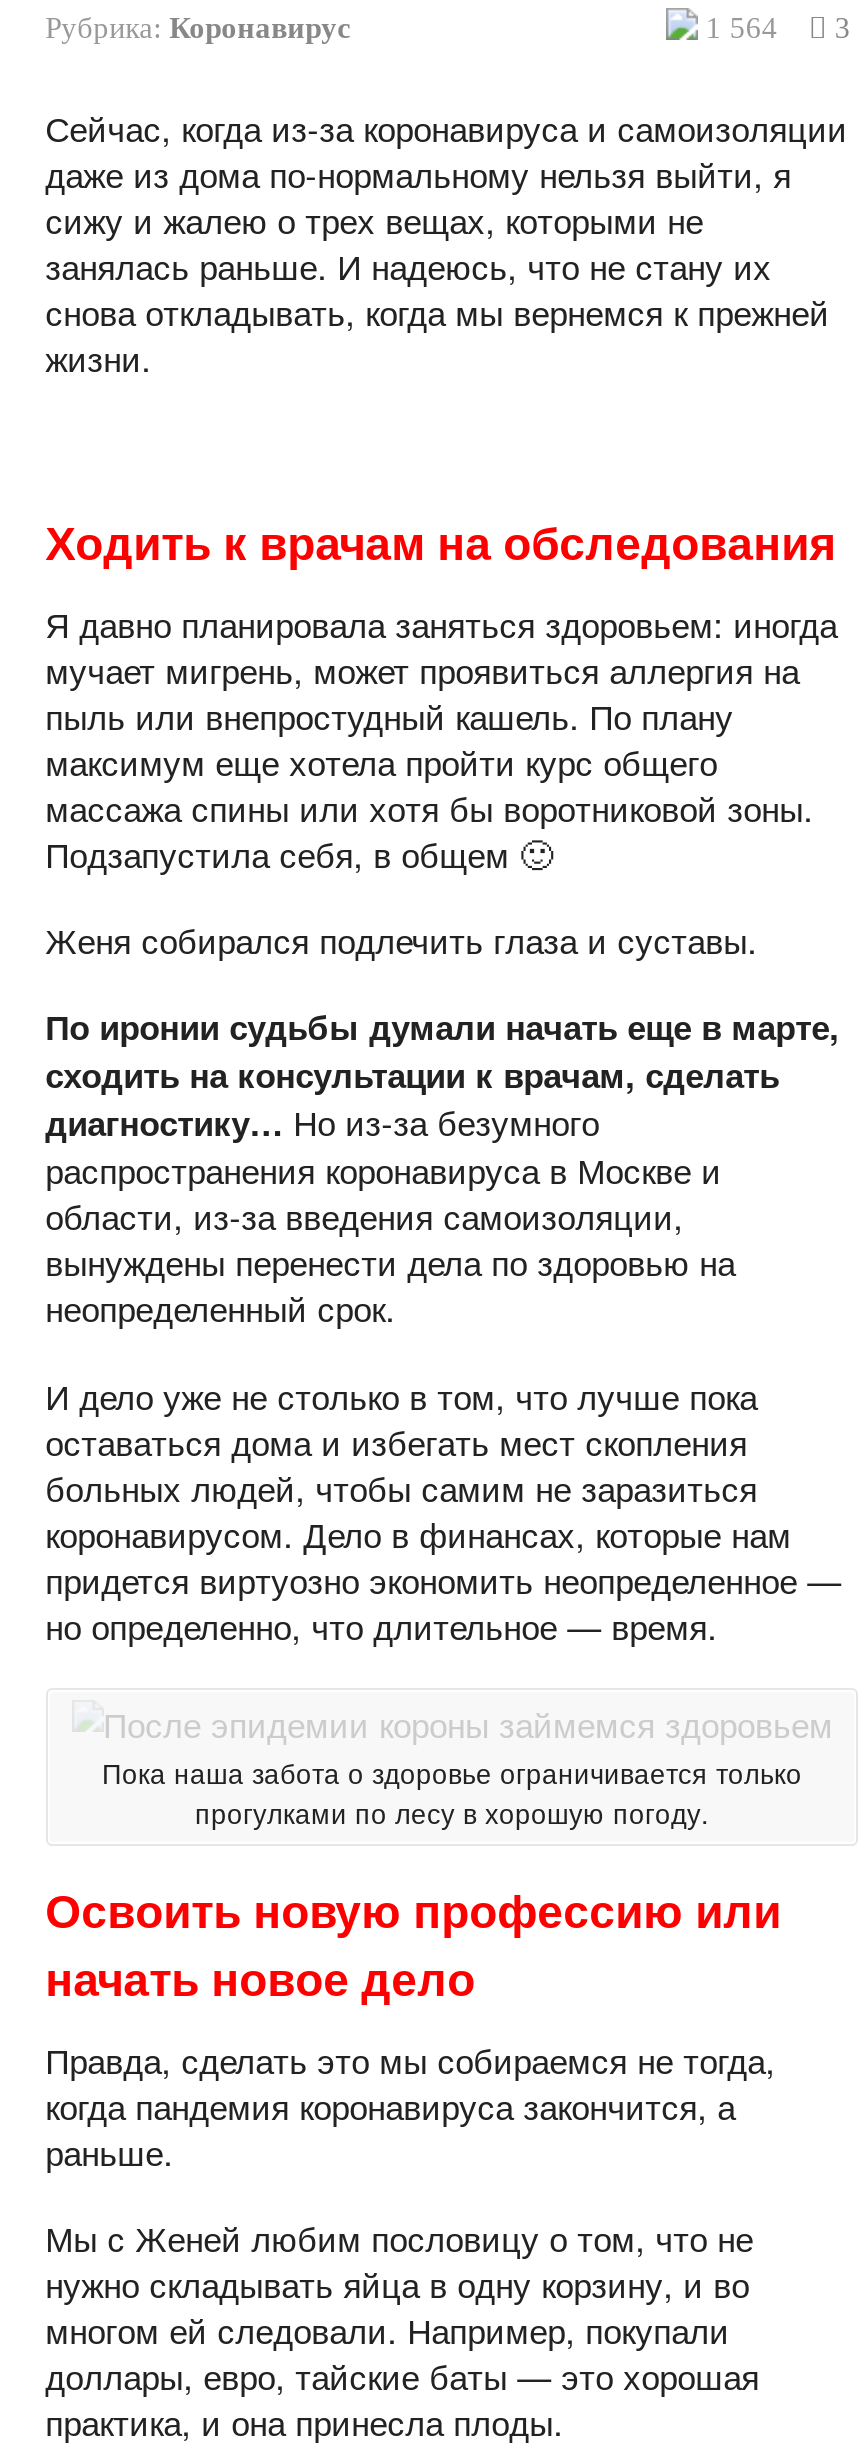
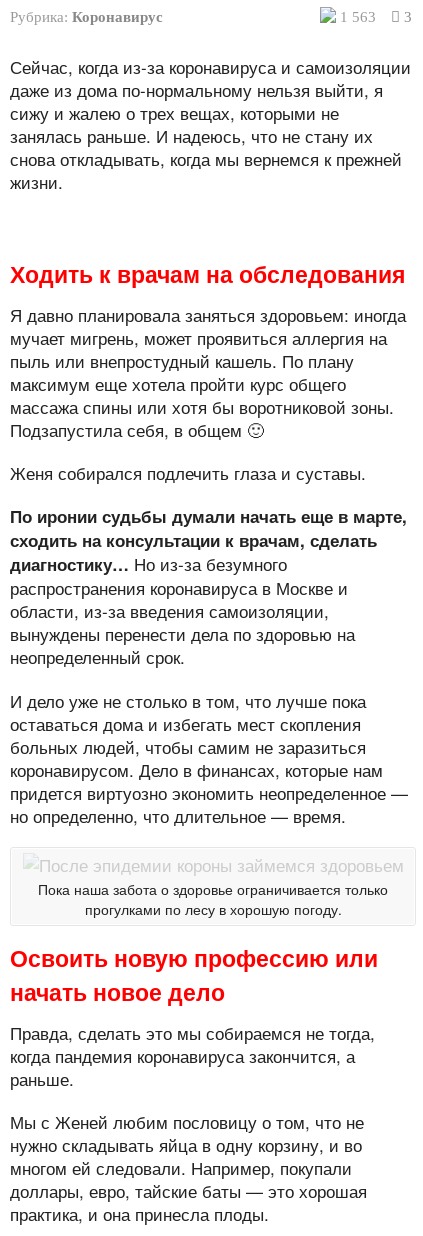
- 1 564 3
+ 1 563 3
